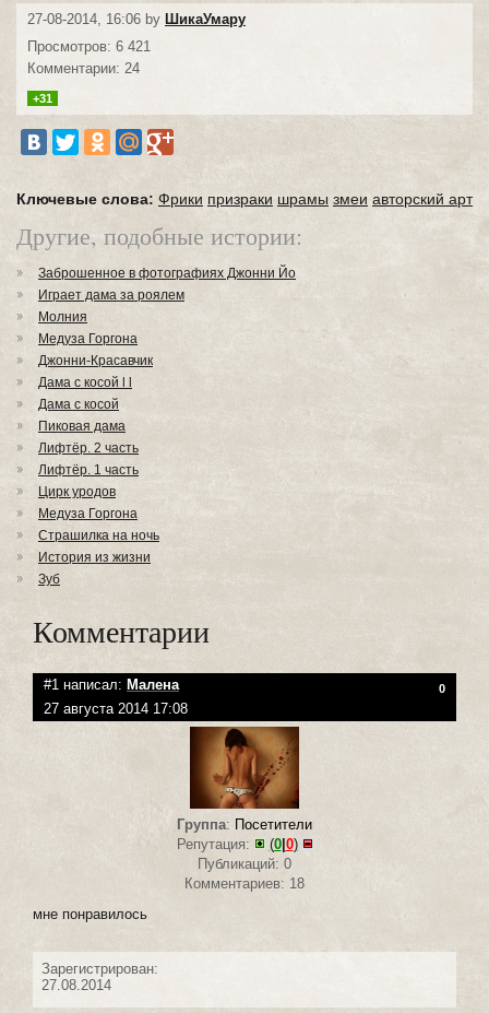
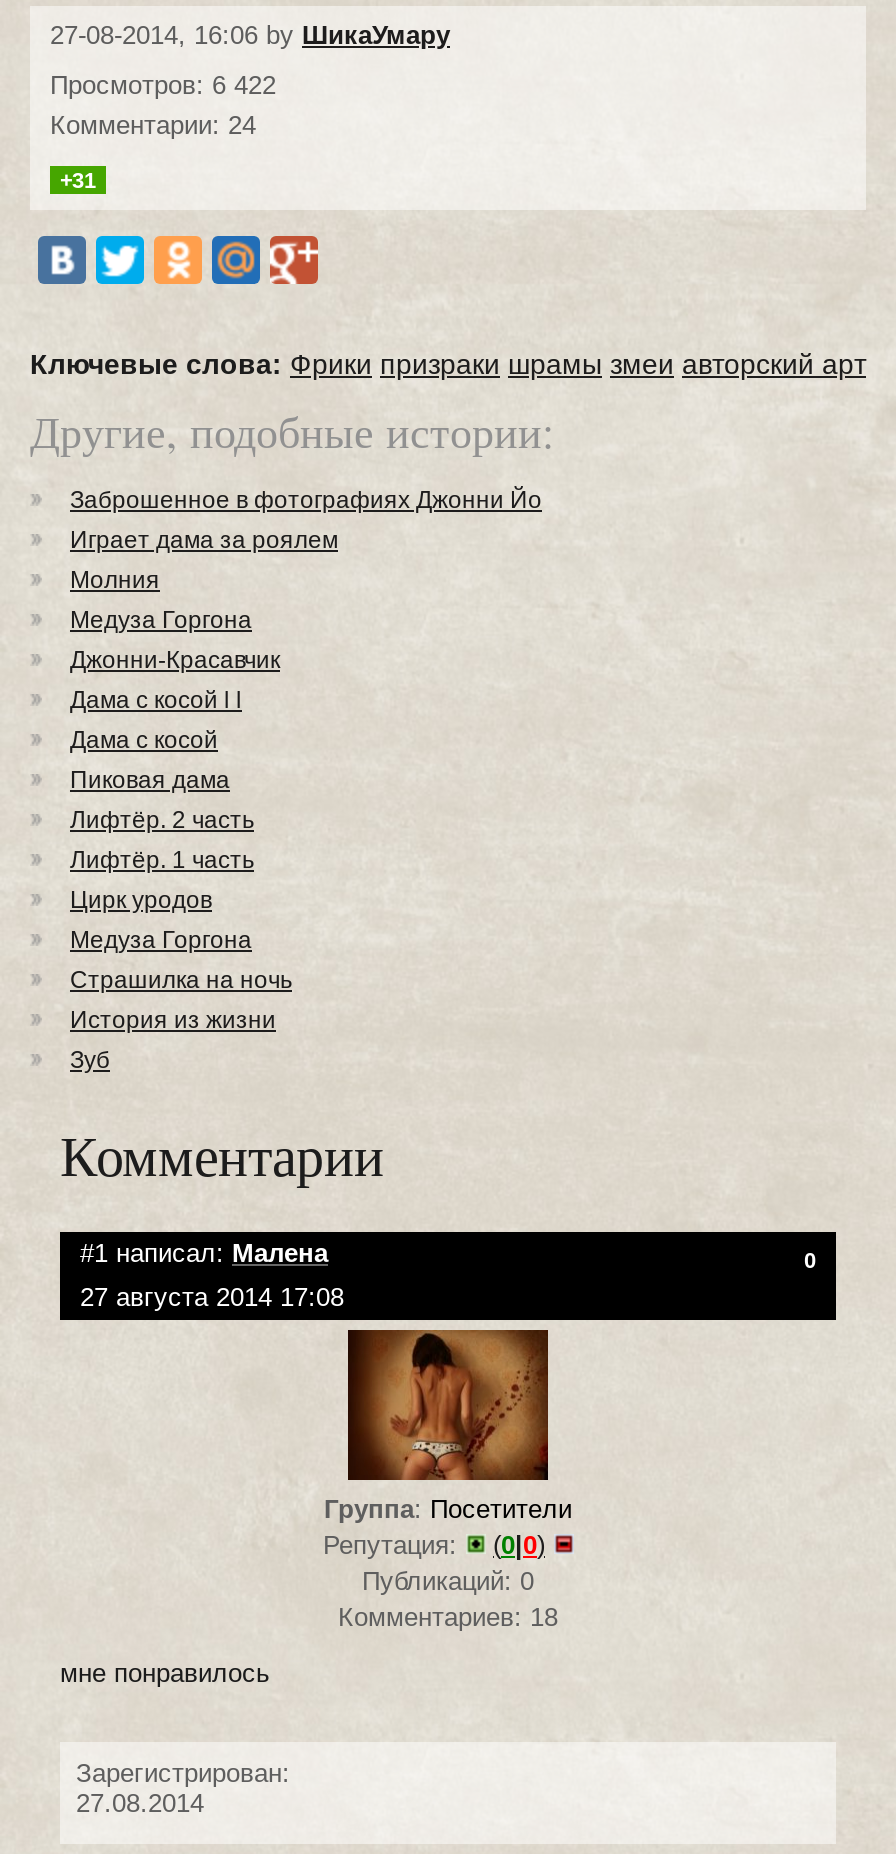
- Просмотров: 6 421
+ Просмотров: 6 422
